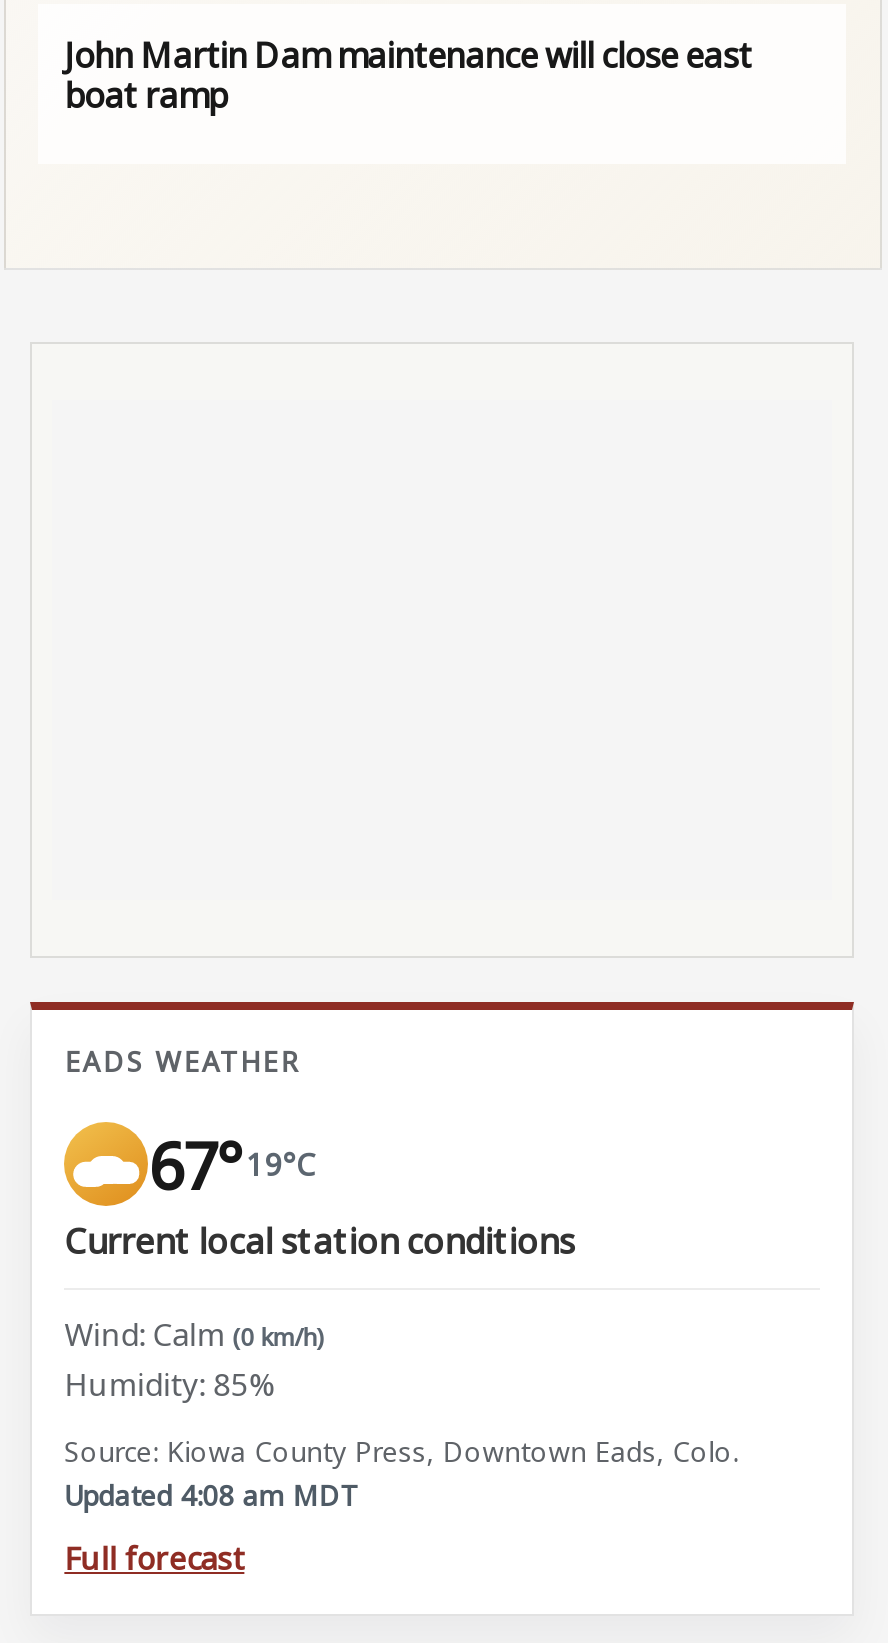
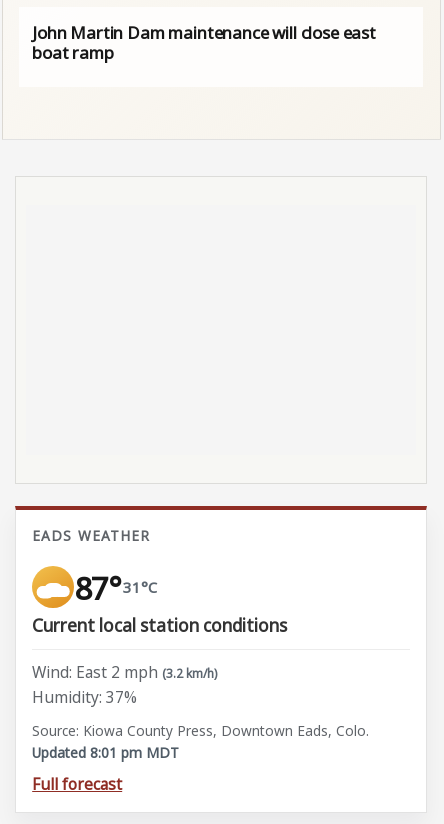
- 67° 19°C
+ 87° 31°C

- Wind: Calm (0 km/h)
- Humidity: 85%
+ Wind: East 2 mph (3.2 km/h)
+ Humidity: 37%

- Updated 4:08 am MDT
+ Updated 8:01 pm MDT
